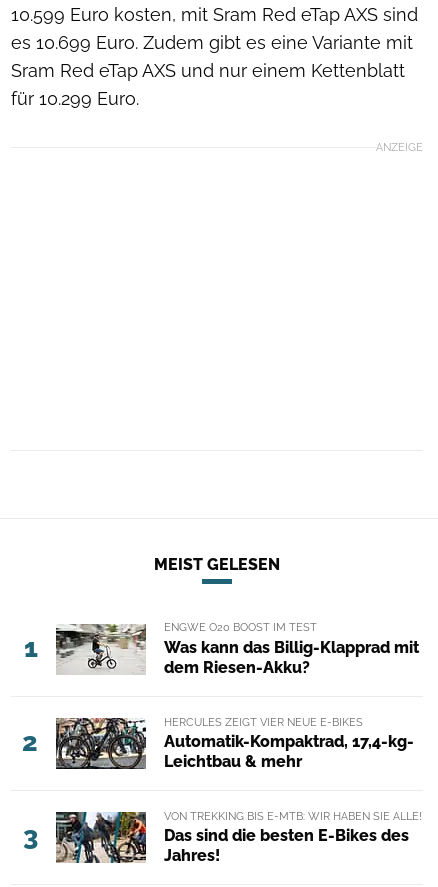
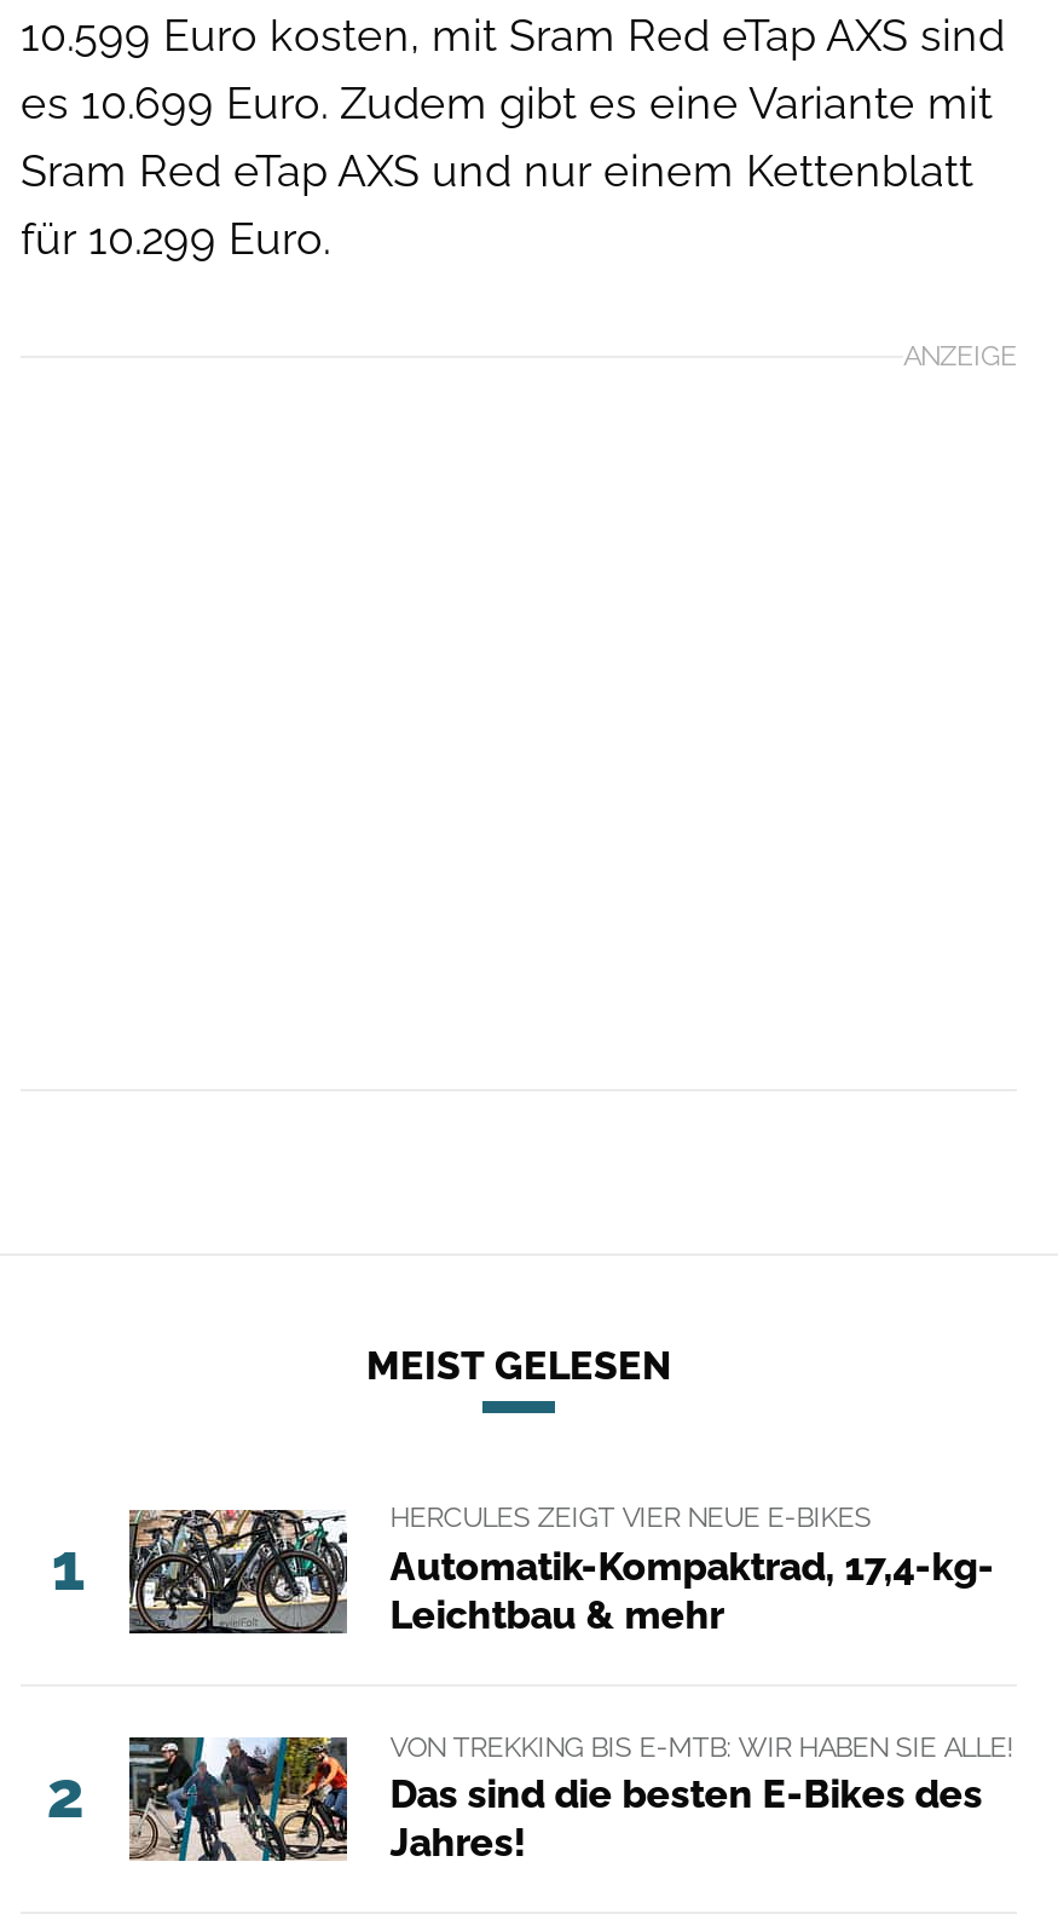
- [image]
- ENGWE O20 BOOST IM TEST
- Was kann das Billig-Klapprad mit
- dem Riesen-Akku?
- 2

- 3
+ 2
